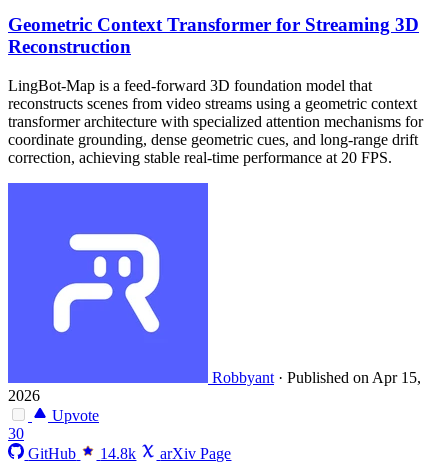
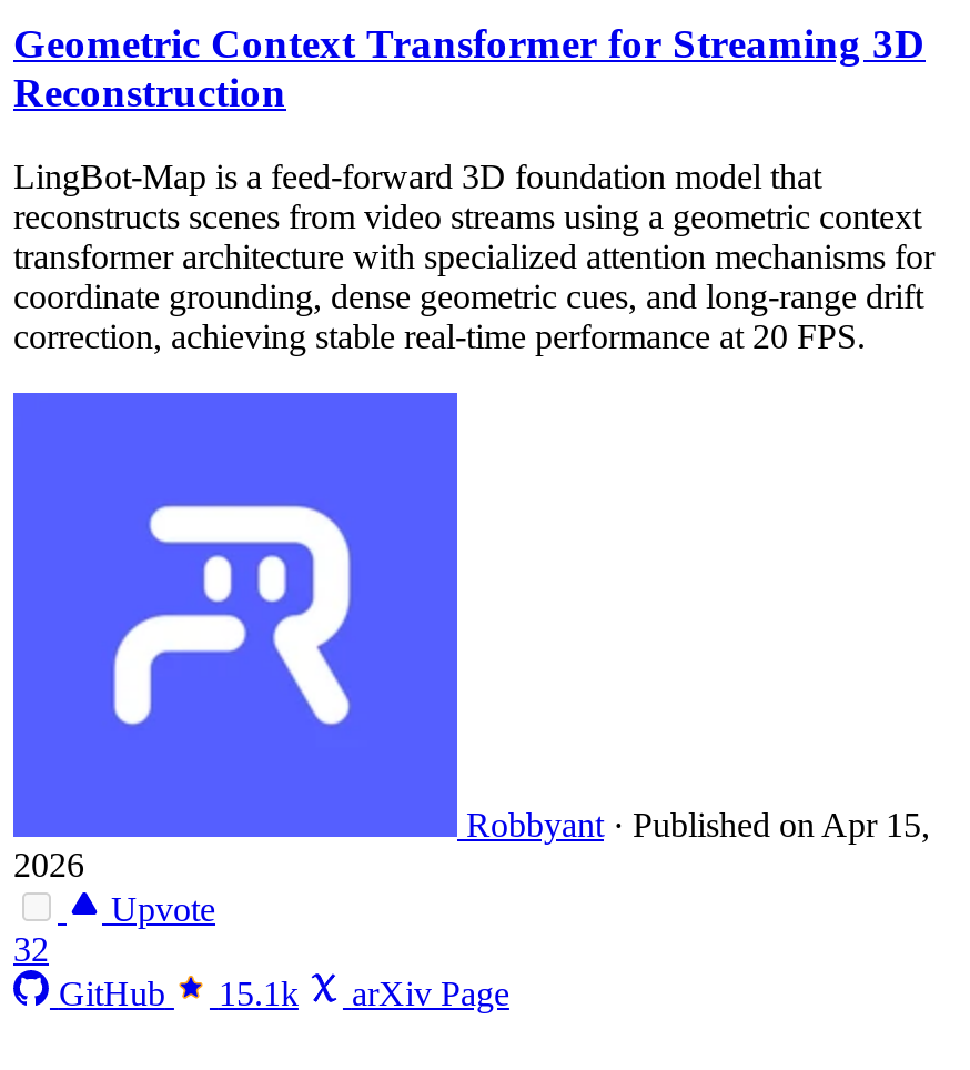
- 30
+ 32

- GitHub 14.8k arXiv Page
+ GitHub 15.1k arXiv Page
